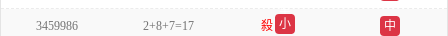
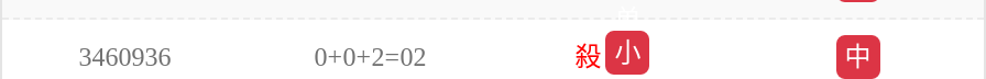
- 3459986
+ 3460936

- 2+8+7=17
+ 0+0+2=02
